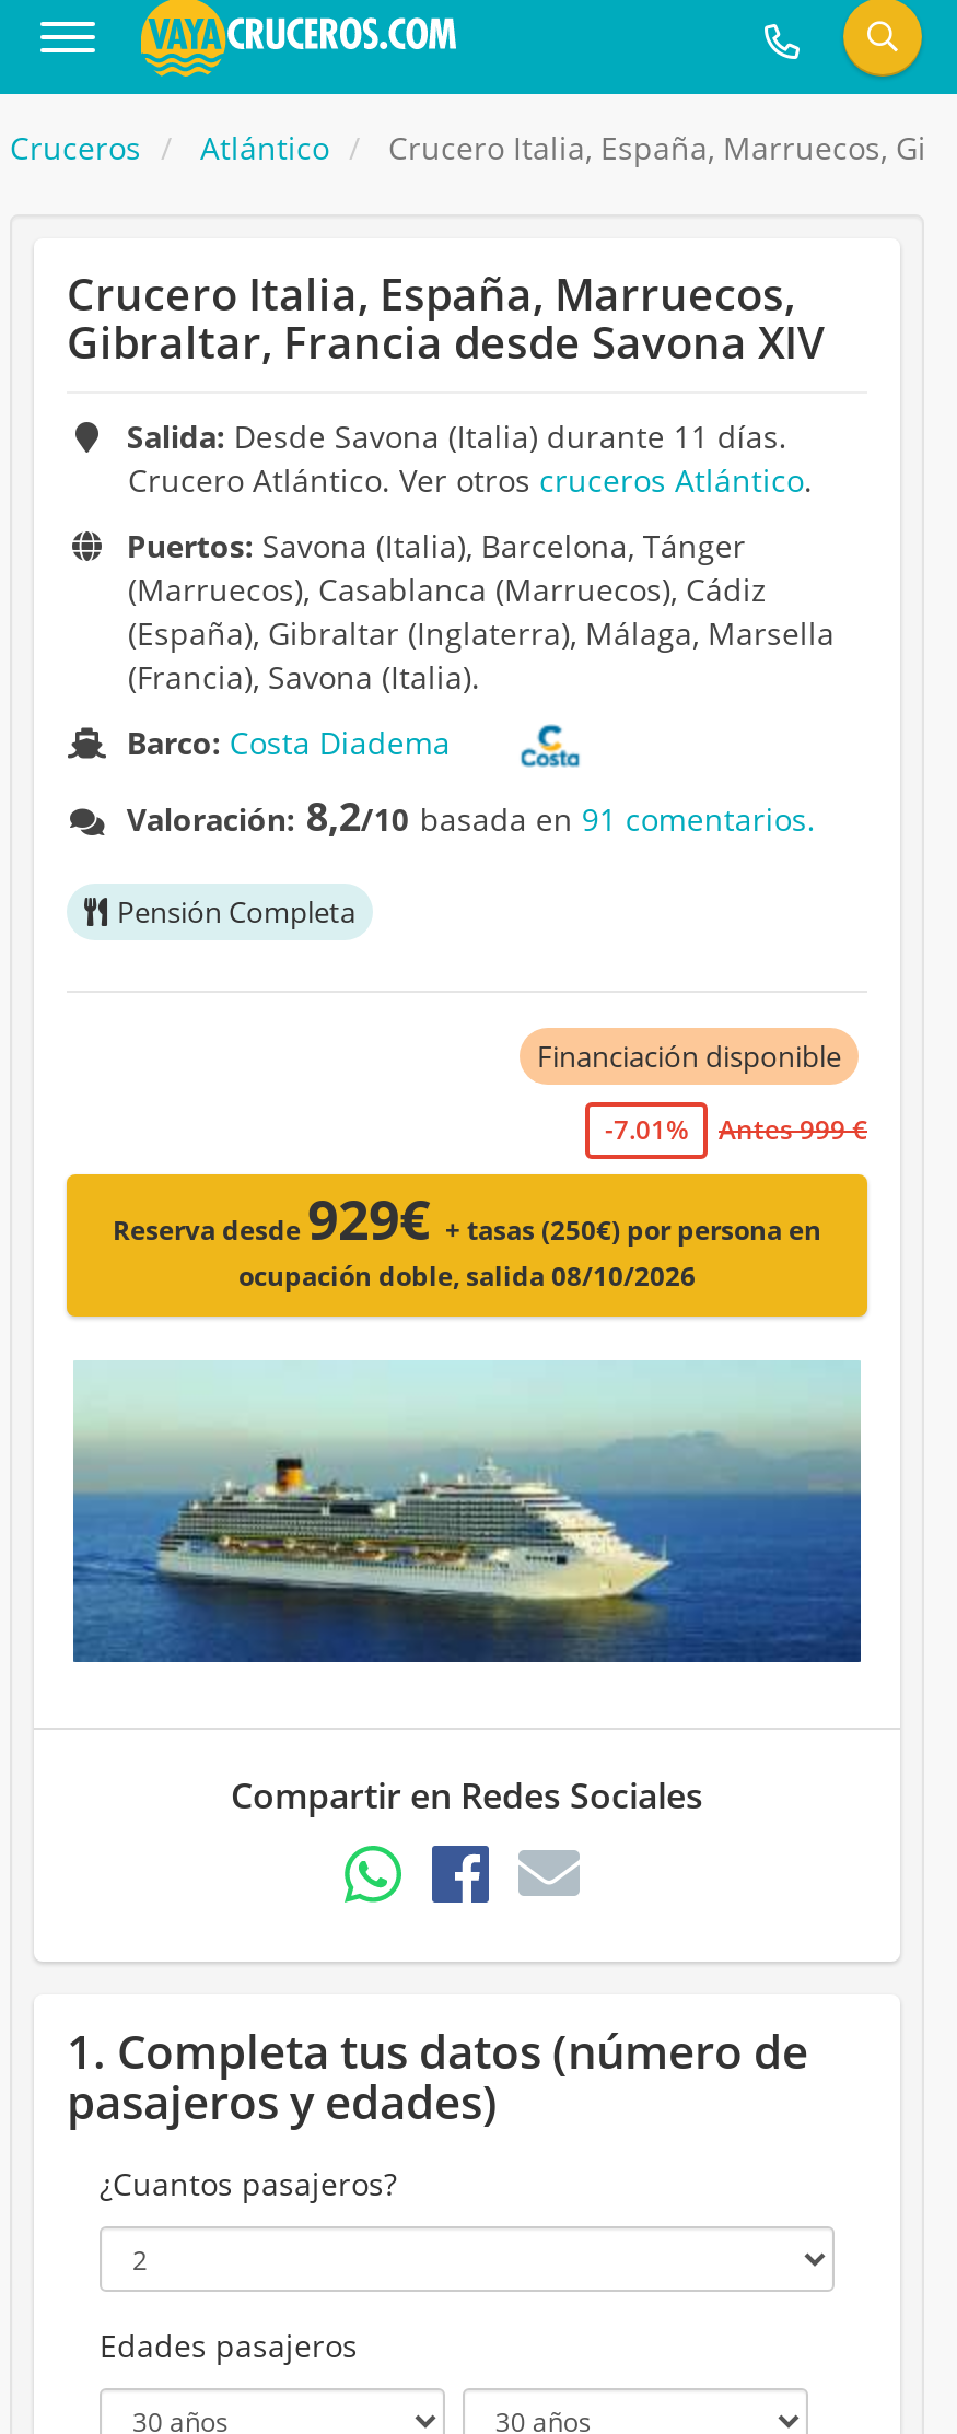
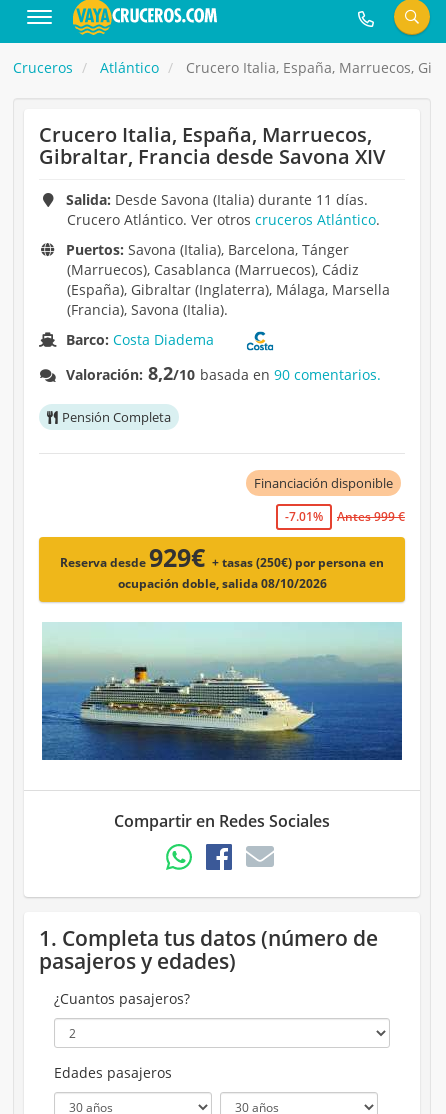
- Valoración: 8,2/10 basada en 91 comentarios.
+ Valoración: 8,2/10 basada en 90 comentarios.
